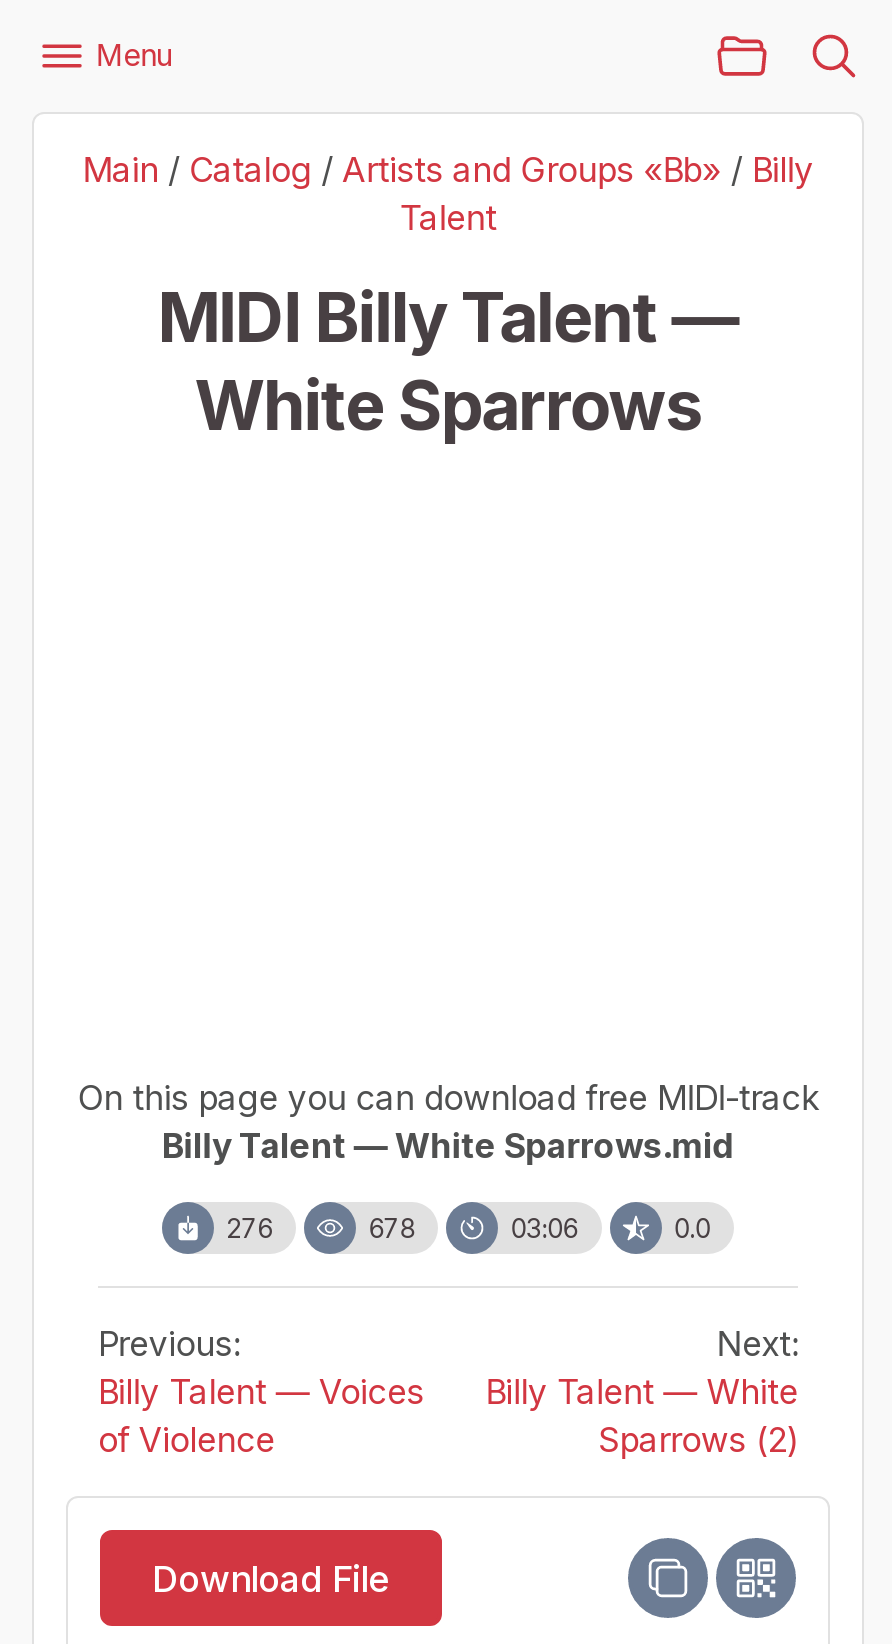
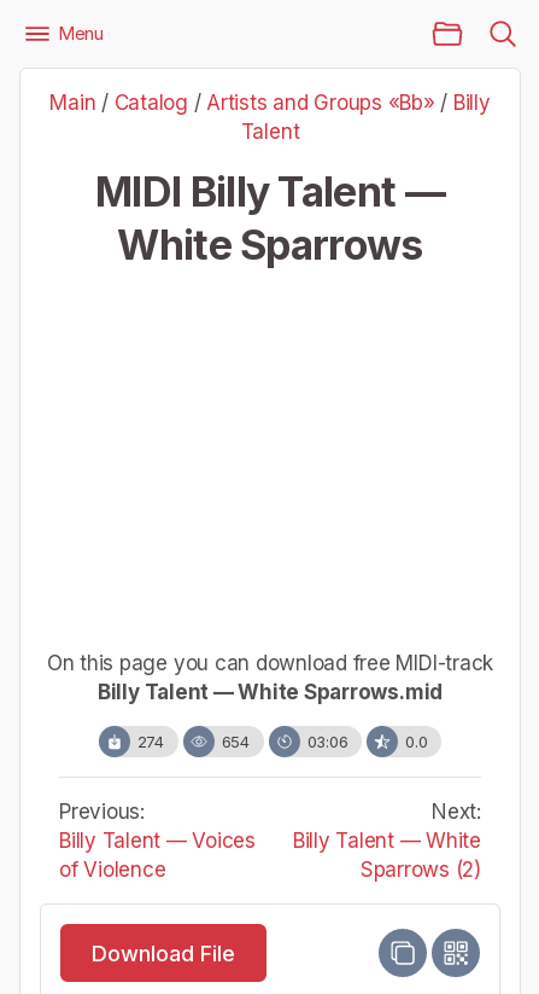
- 276
+ 274

- 678
+ 654
